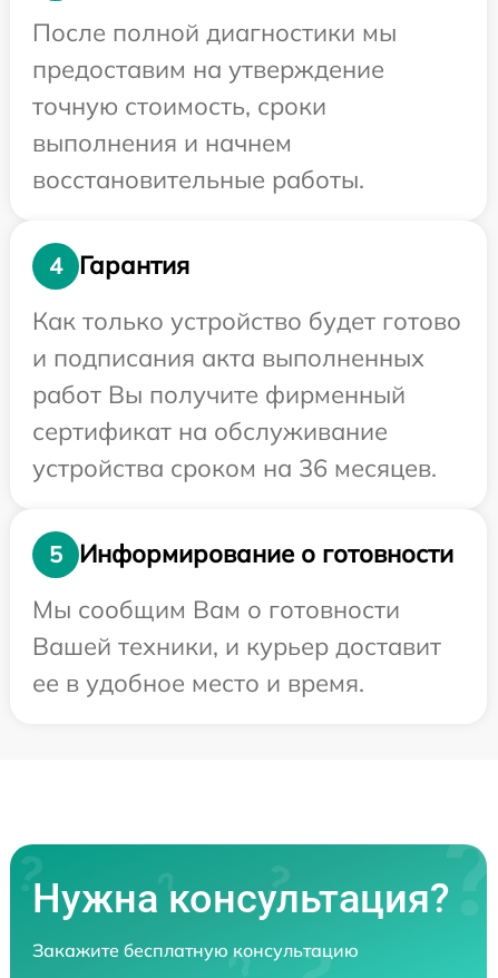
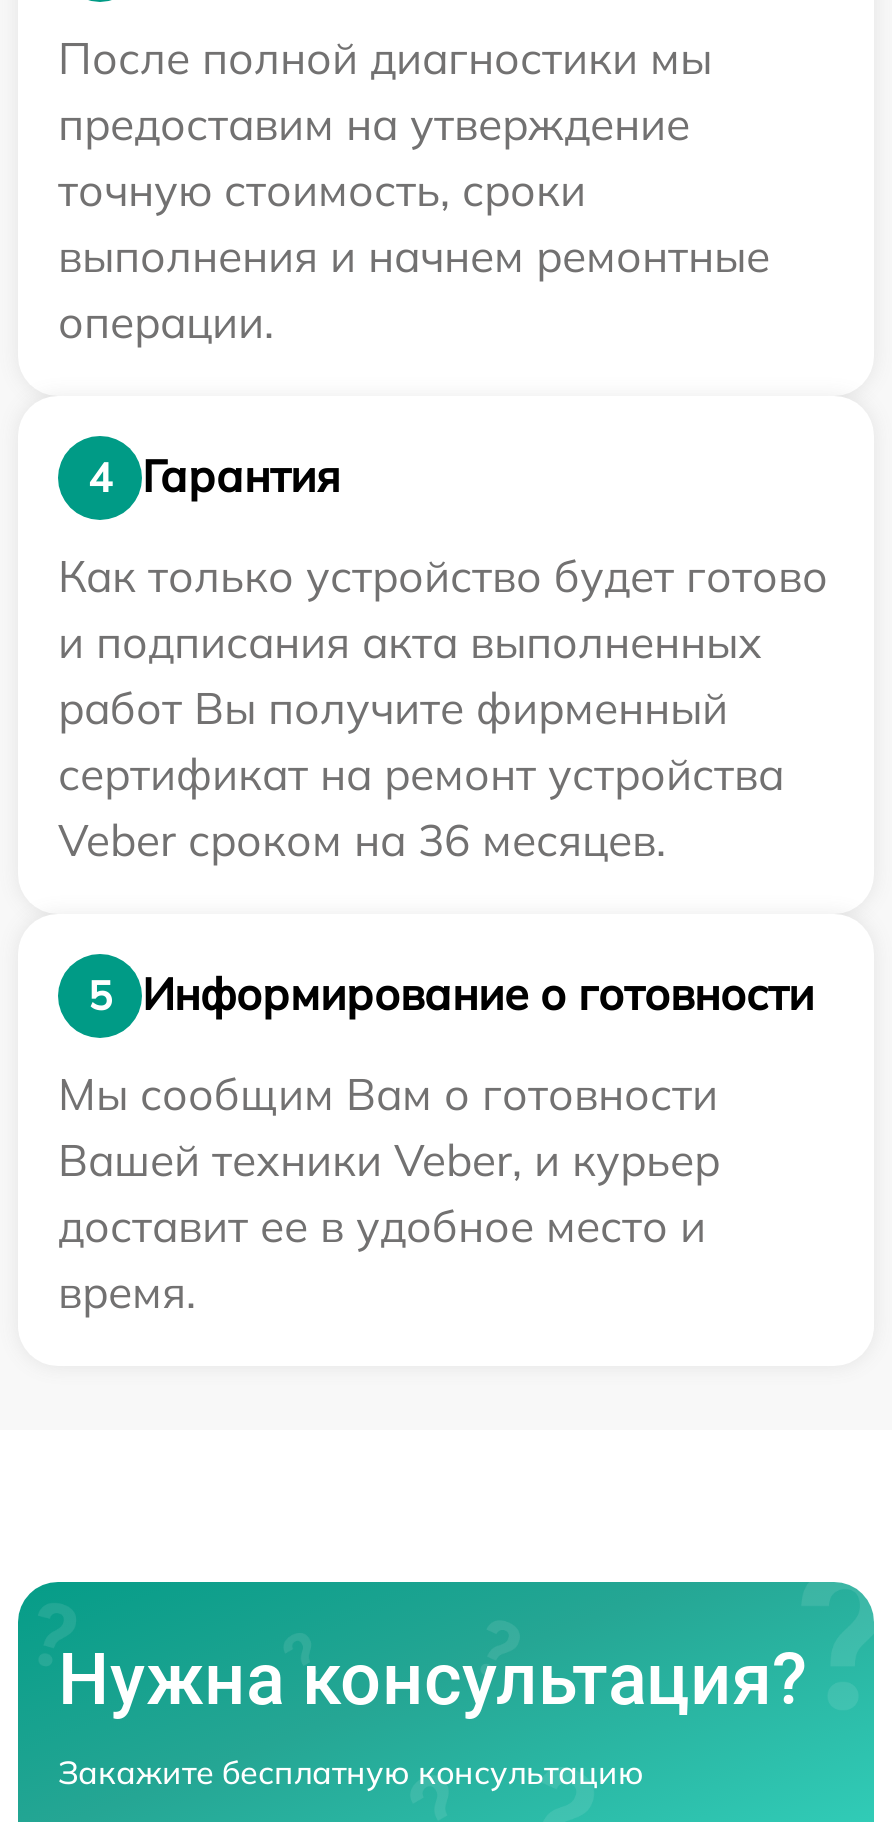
- выполнения и начнем
- восстановительные работы.
+ выполнения и начнем ремонтные
+ операции.

- сертификат на обслуживание
- устройства сроком на 36 месяцев.
+ сертификат на ремонт устройства
+ Veber сроком на 36 месяцев.

- Вашей техники, и курьер доставит
- ее в удобное место и время.
+ Вашей техники Veber, и курьер
+ доставит ее в удобное место и
+ время.
